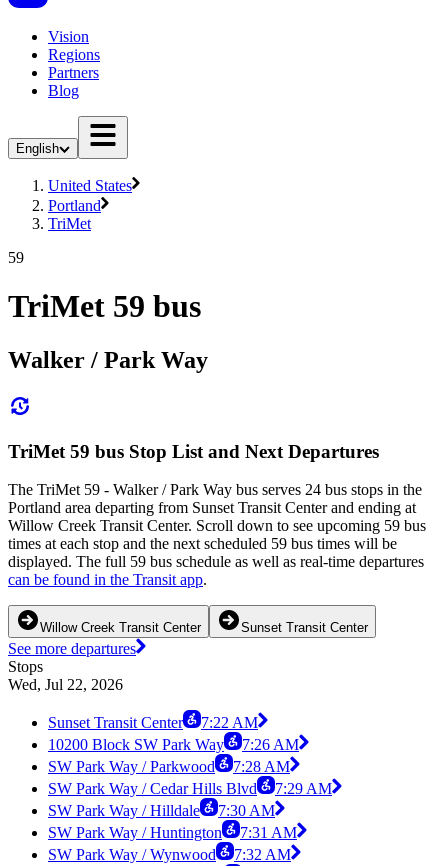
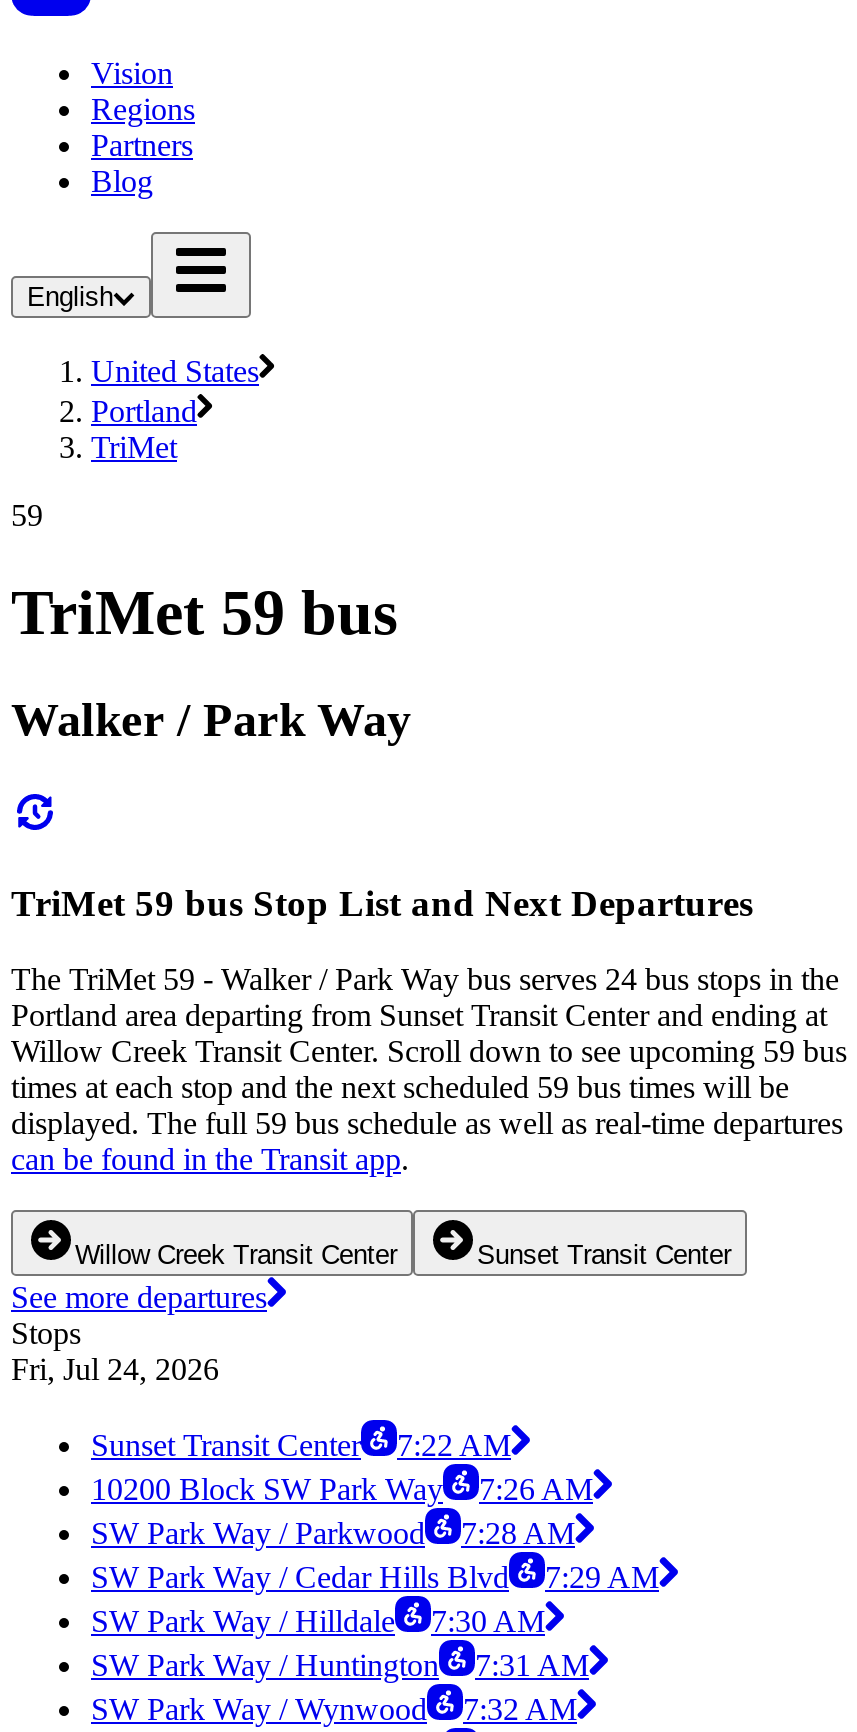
- Wed, Jul 22, 2026
+ Fri, Jul 24, 2026
